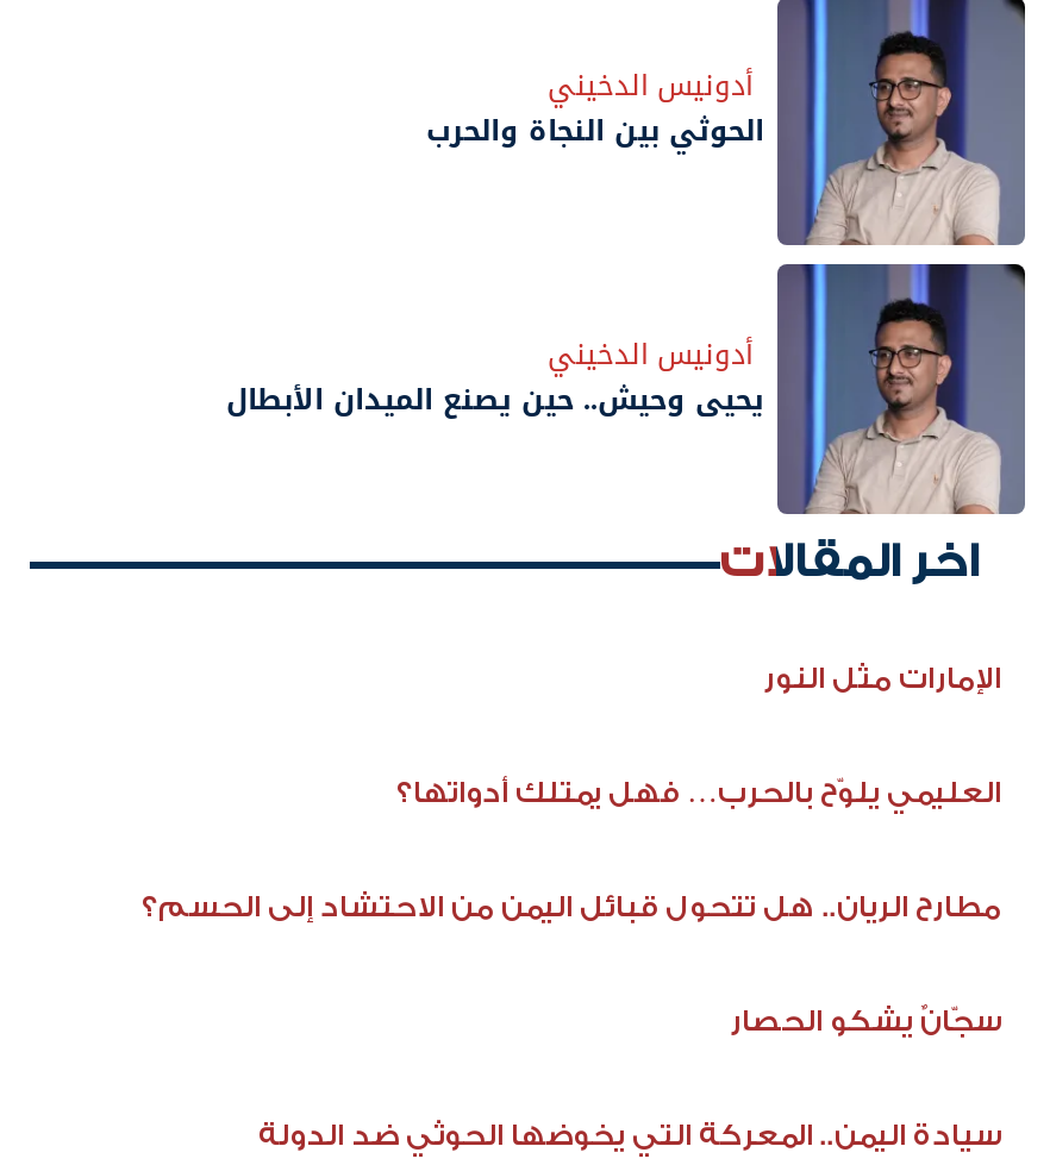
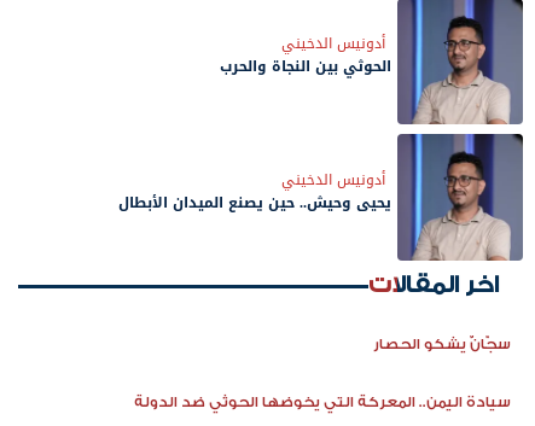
- الإمارات مثل النور
- العليمي يلوّح بالحرب… فهل يمتلك أدواتها؟
- مطارح الريان.. هل تتحول قبائل اليمن من الاحتشاد إلى الحسم؟
